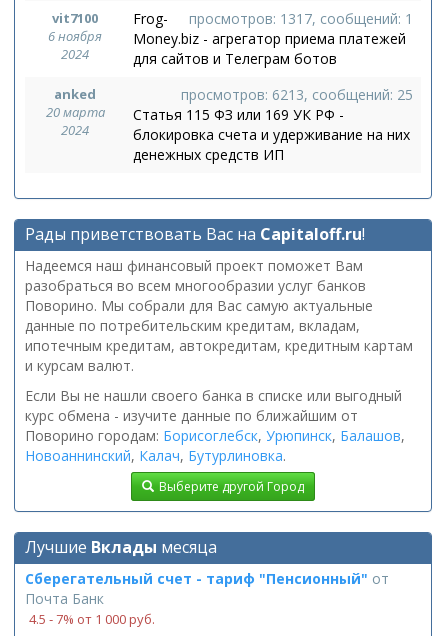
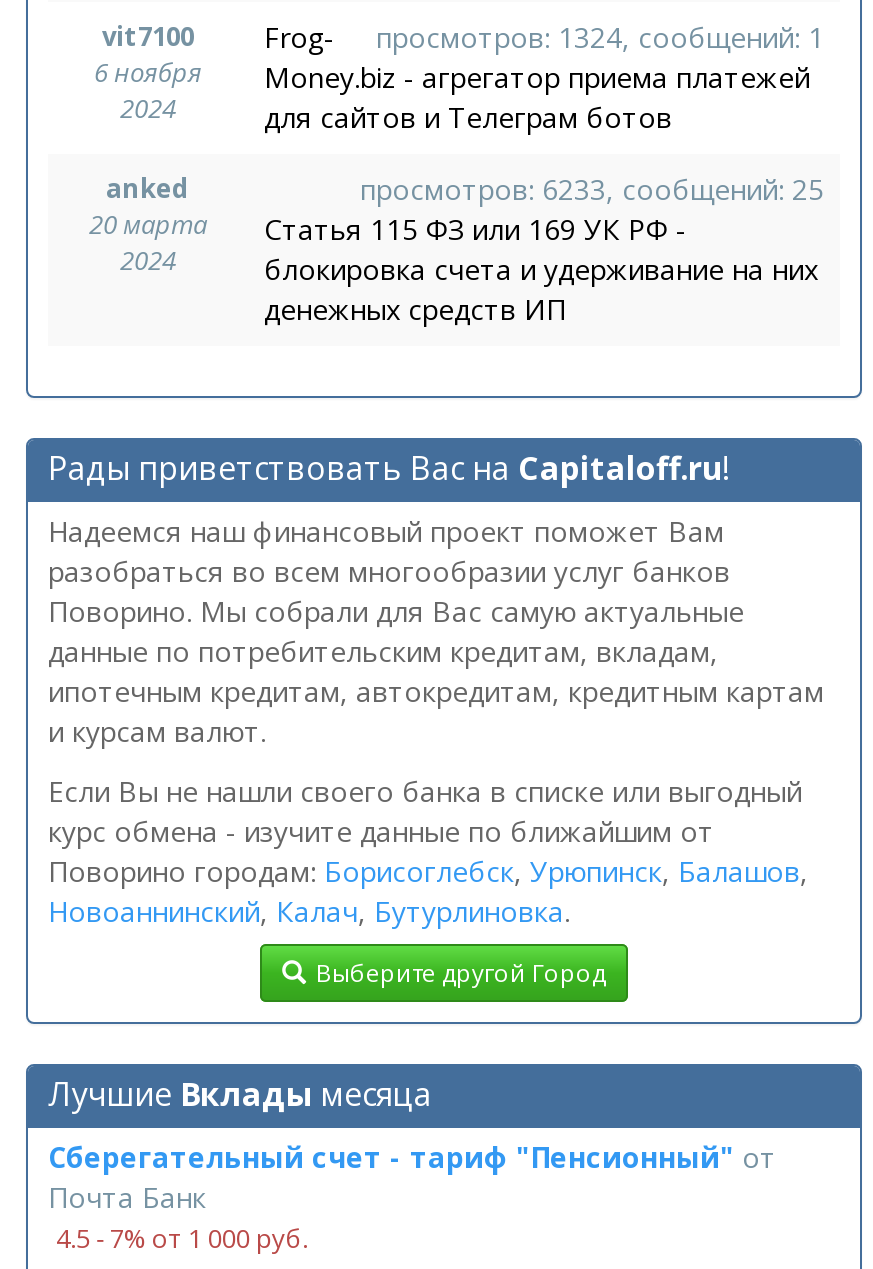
- просмотров: 1317, сообщений: 1
+ просмотров: 1324, сообщений: 1

- просмотров: 6213, сообщений: 25
+ просмотров: 6233, сообщений: 25
